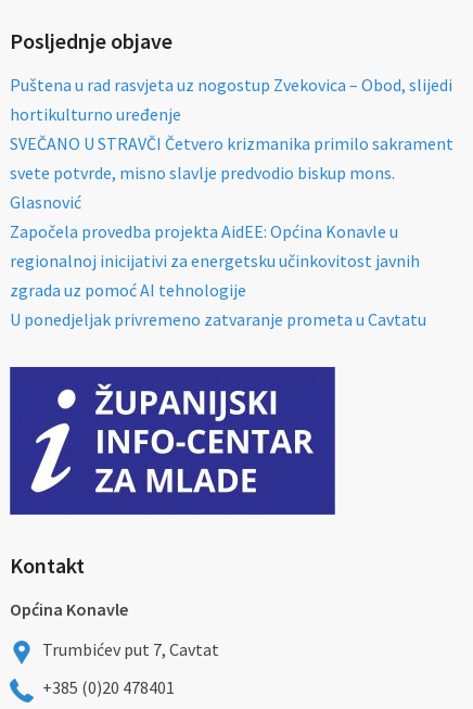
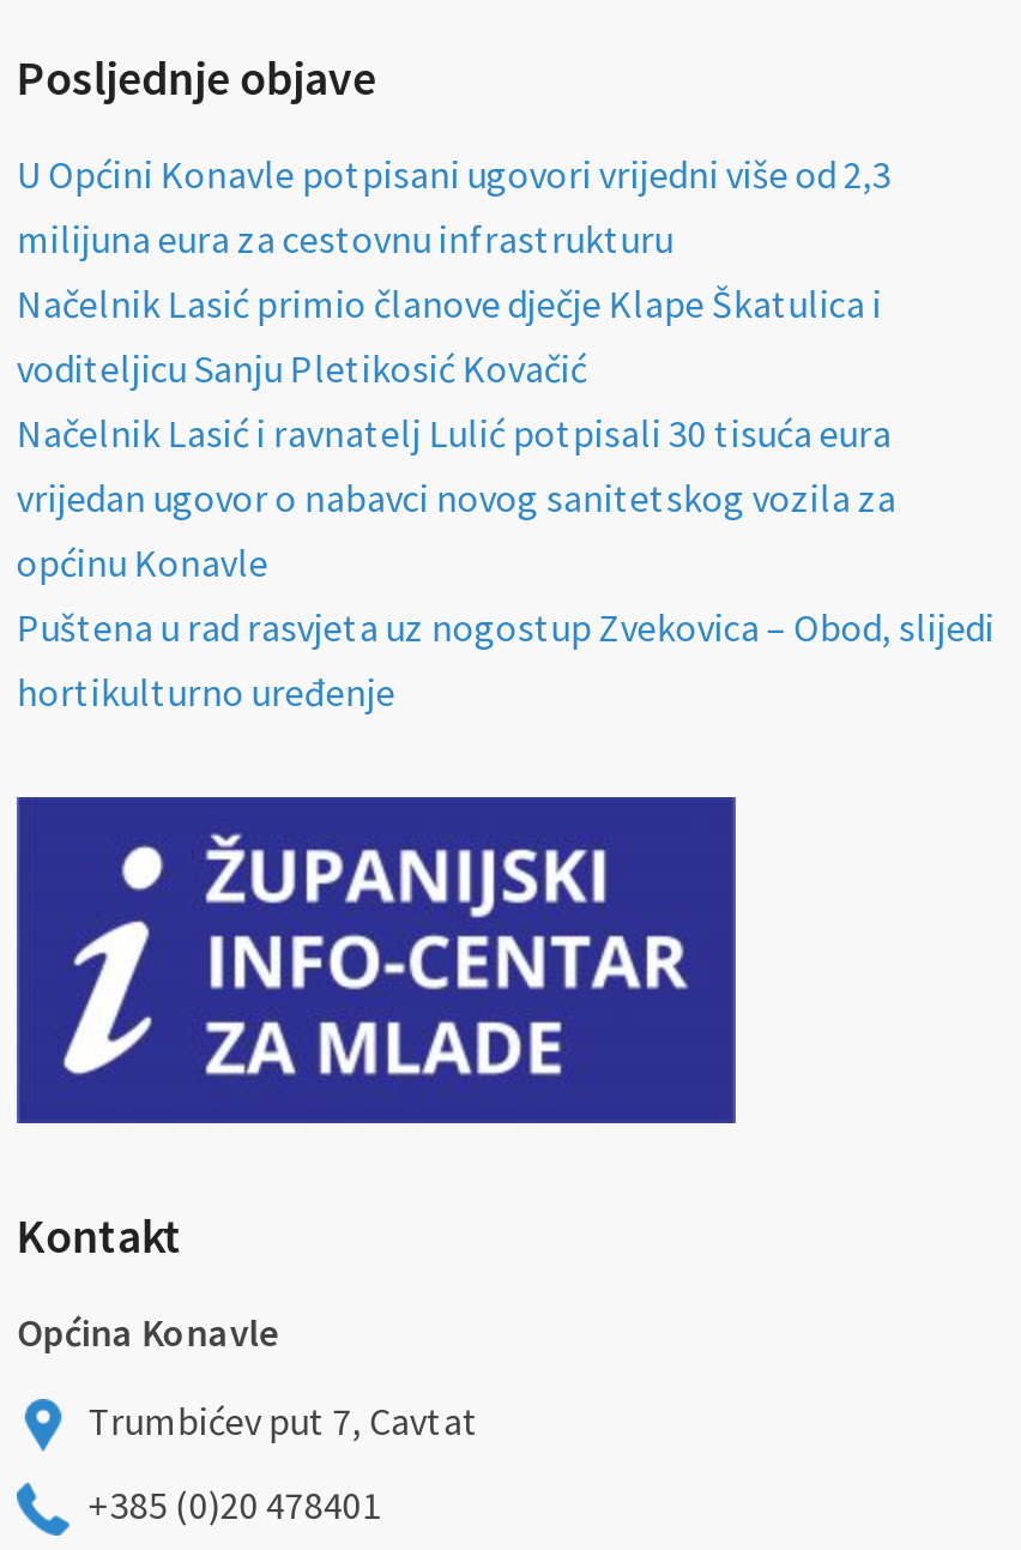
+ U Općini Konavle potpisani ugovori vrijedni više od 2,3
+ milijuna eura za cestovnu infrastrukturu
+ Načelnik Lasić primio članove dječje Klape Škatulica i
+ voditeljicu Sanju Pletikosić Kovačić
+ Načelnik Lasić i ravnatelj Lulić potpisali 30 tisuća eura
+ vrijedan ugovor o nabavci novog sanitetskog vozila za
+ općinu Konavle

moved down: Puštena u rad rasvjeta uz nogostup Zvekovica – Obod, slijedi | hortikulturno uređenje

- SVEČANO U STRAVČI Četvero krizmanika primilo sakrament
- svete potvrde, misno slavlje predvodio biskup mons.
- Glasnović
- Započela provedba projekta AidEE: Općina Konavle u
- regionalnoj inicijativi za energetsku učinkovitost javnih
- zgrada uz pomoć AI tehnologije
- U ponedjeljak privremeno zatvaranje prometa u Cavtatu
